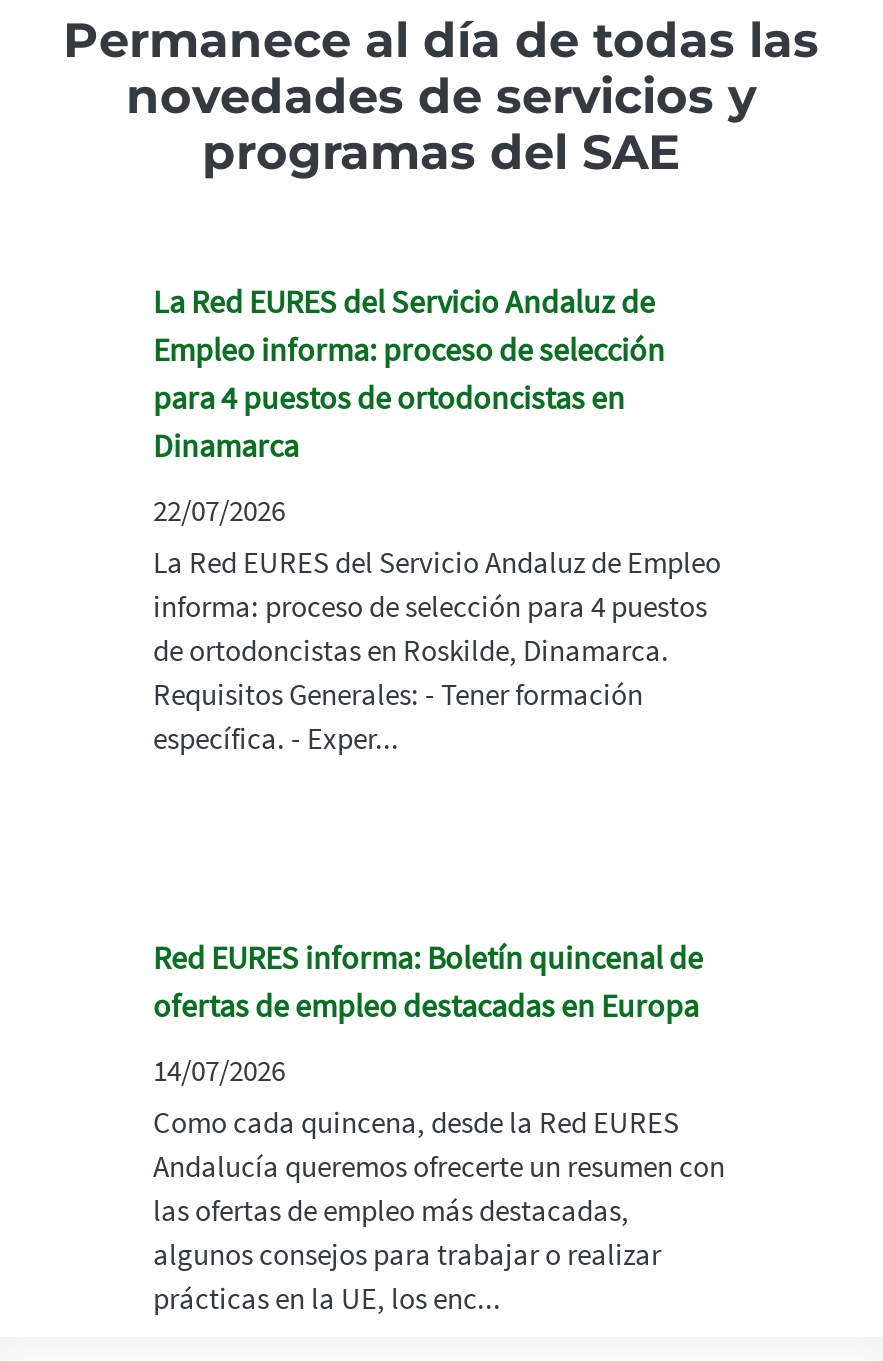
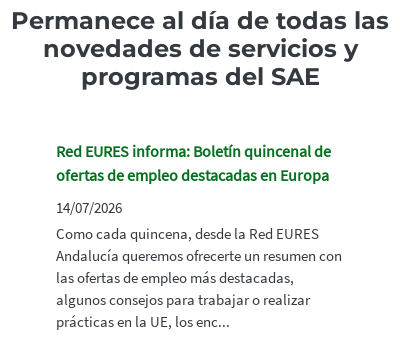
- La Red EURES del Servicio Andaluz de
- Empleo informa: proceso de selección
- para 4 puestos de ortodoncistas en
- Dinamarca
- 22/07/2026
- La Red EURES del Servicio Andaluz de Empleo
- informa: proceso de selección para 4 puestos
- de ortodoncistas en Roskilde, Dinamarca.
- Requisitos Generales: - Tener formación
- específica. - Exper...
